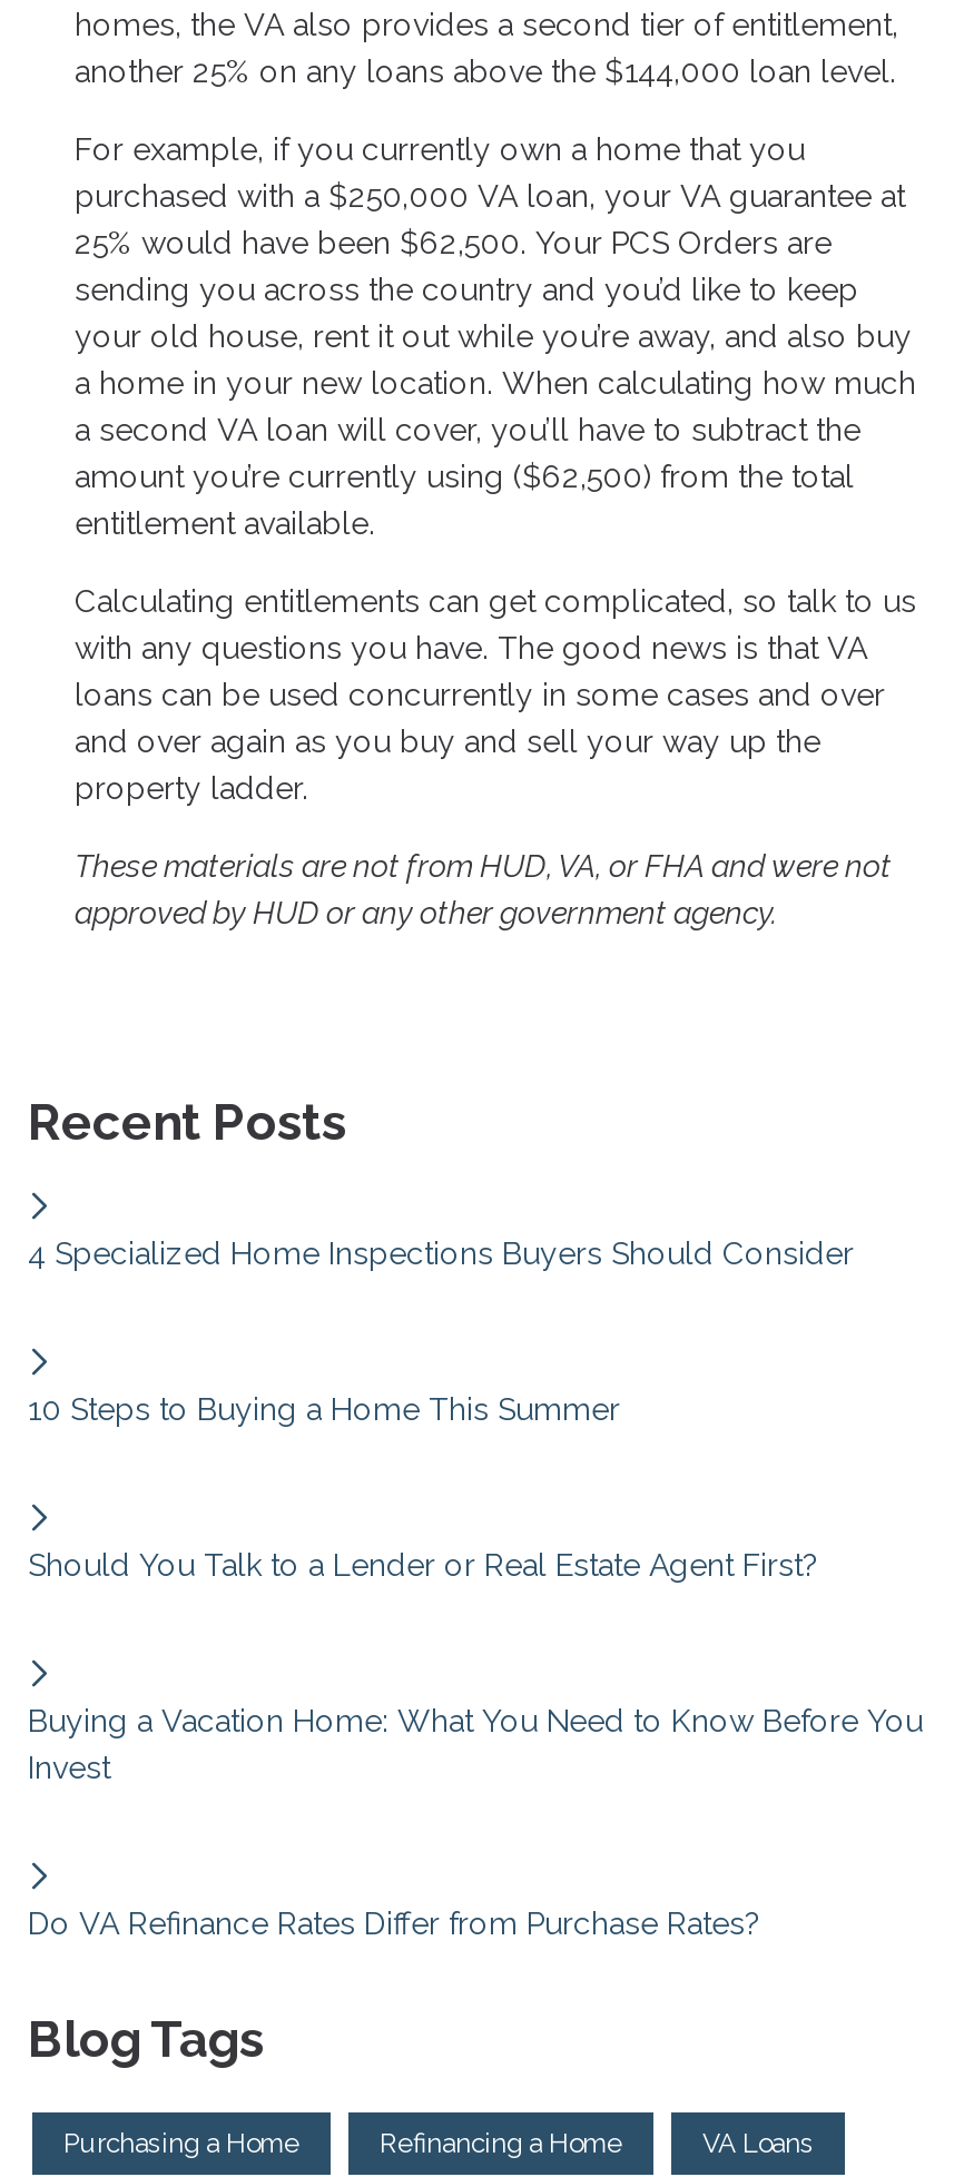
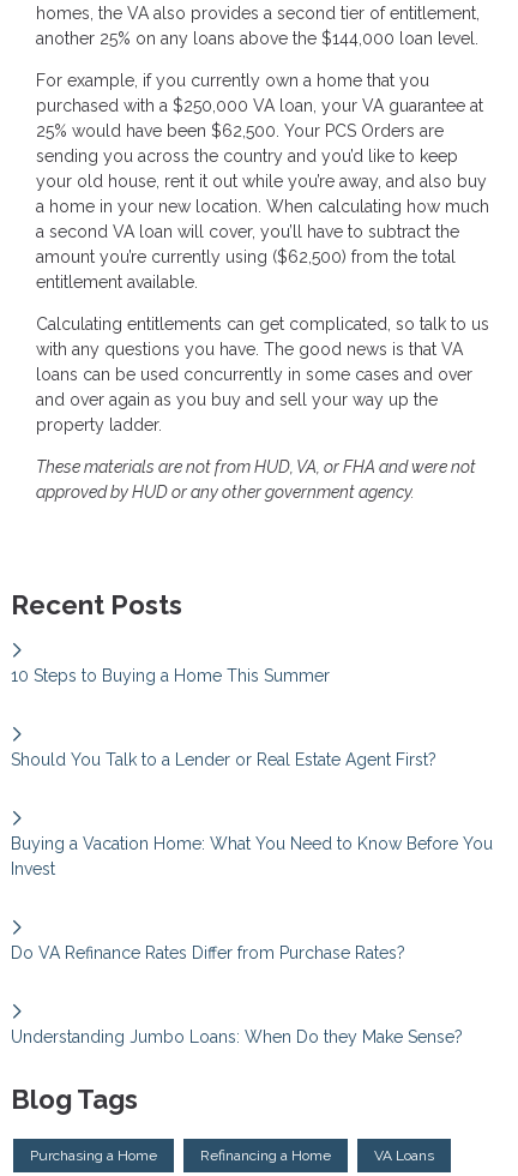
- 4 Specialized Home Inspections Buyers Should Consider

moved up: 10 Steps to Buying a Home This Summer | Should You Talk to a Lender or Real Estate Agent First? | Buying a Vacation Home: What You Need to Know Before You | Invest | Do VA Refinance Rates Differ from Purchase Rates?

+ Understanding Jumbo Loans: When Do they Make Sense?
